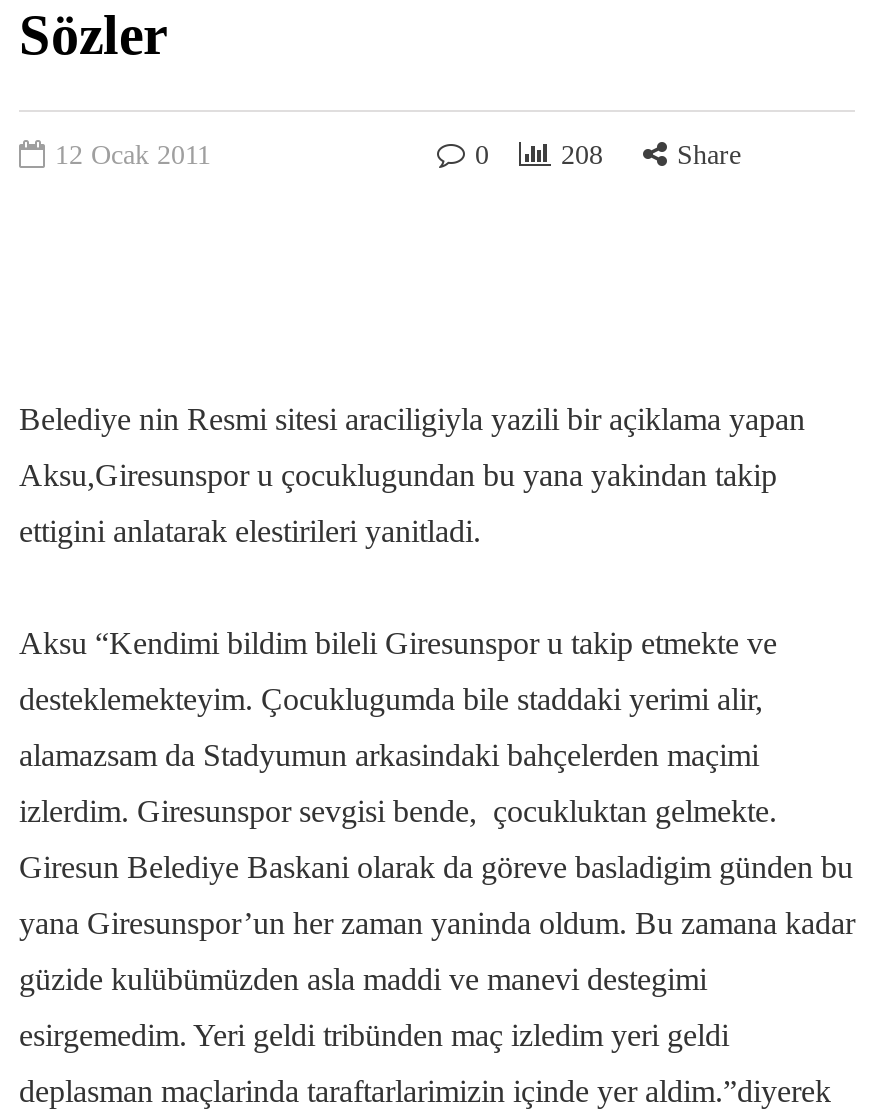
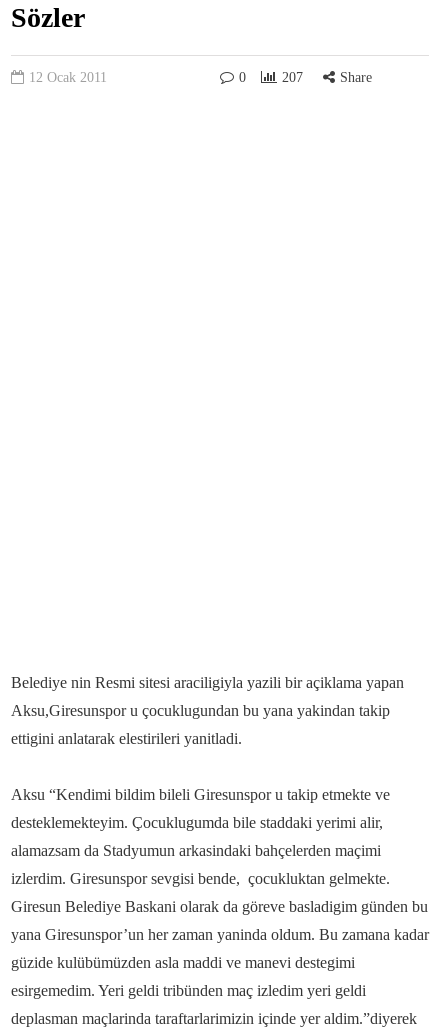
- 208
+ 207
